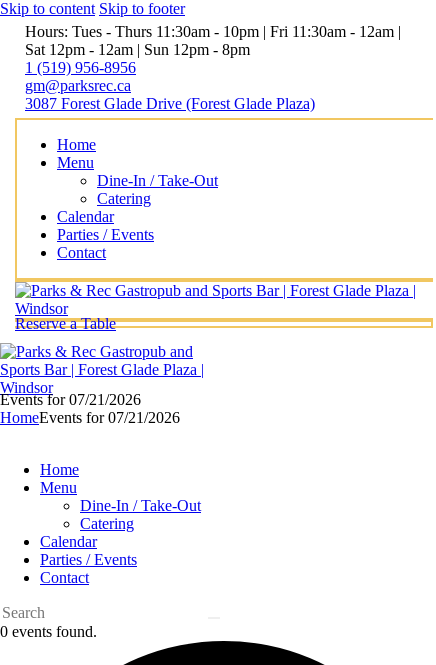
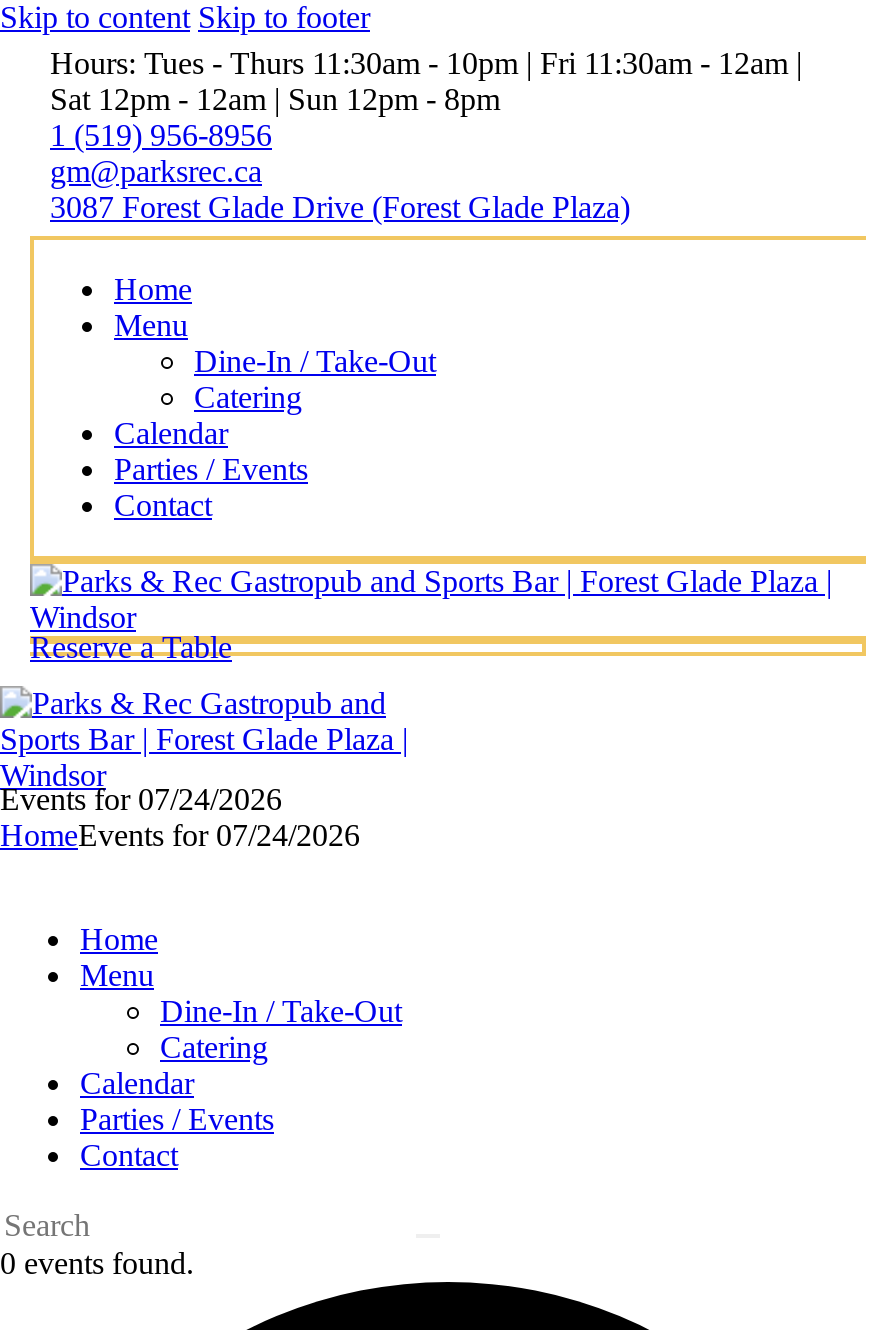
- Events for 07/21/2026
+ Events for 07/24/2026

- HomeEvents for 07/21/2026
+ HomeEvents for 07/24/2026
